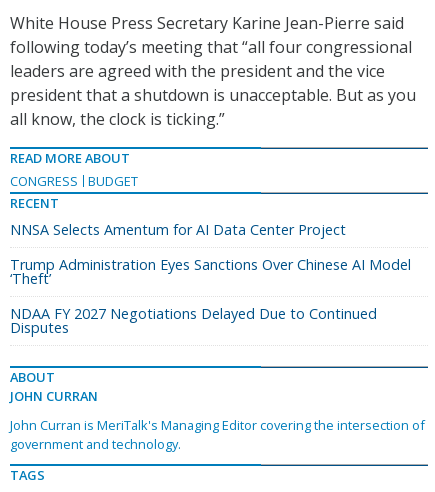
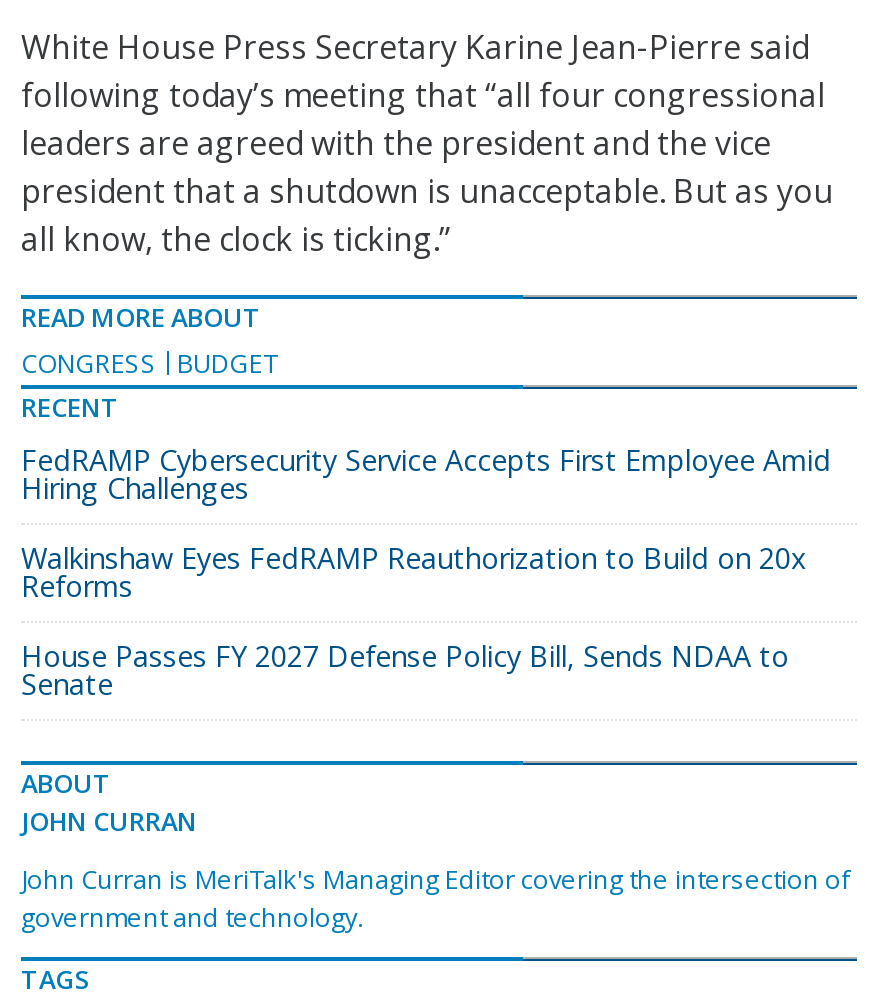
- NNSA Selects Amentum for AI Data Center Project
+ FedRAMP Cybersecurity Service Accepts First Employee Amid
+ Hiring Challenges

- Trump Administration Eyes Sanctions Over Chinese AI Model
- ‘Theft’
+ Walkinshaw Eyes FedRAMP Reauthorization to Build on 20x
+ Reforms

- NDAA FY 2027 Negotiations Delayed Due to Continued
- Disputes
+ House Passes FY 2027 Defense Policy Bill, Sends NDAA to
+ Senate
